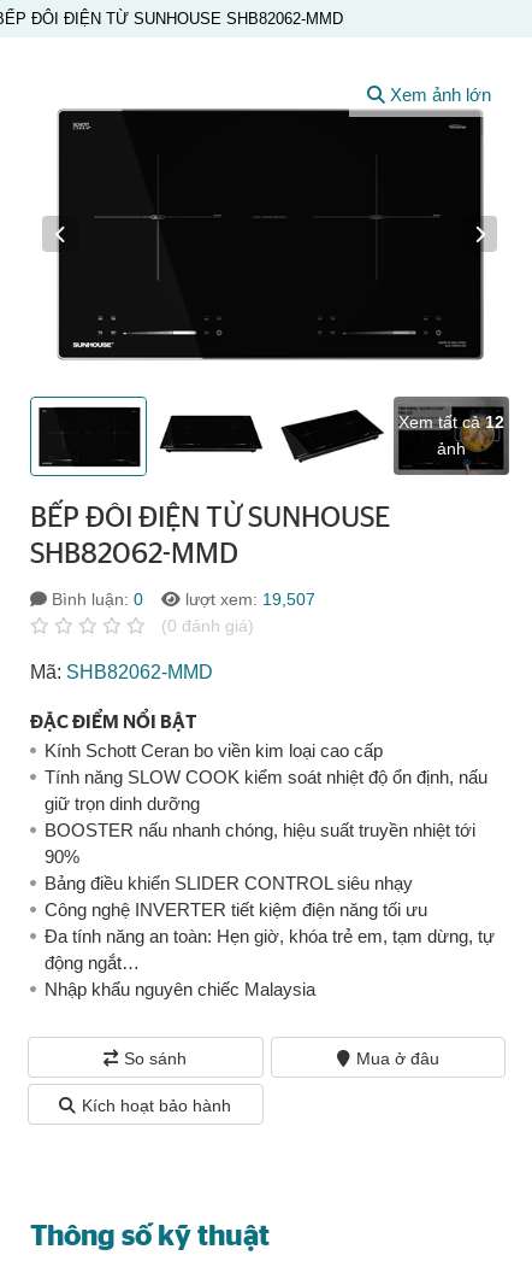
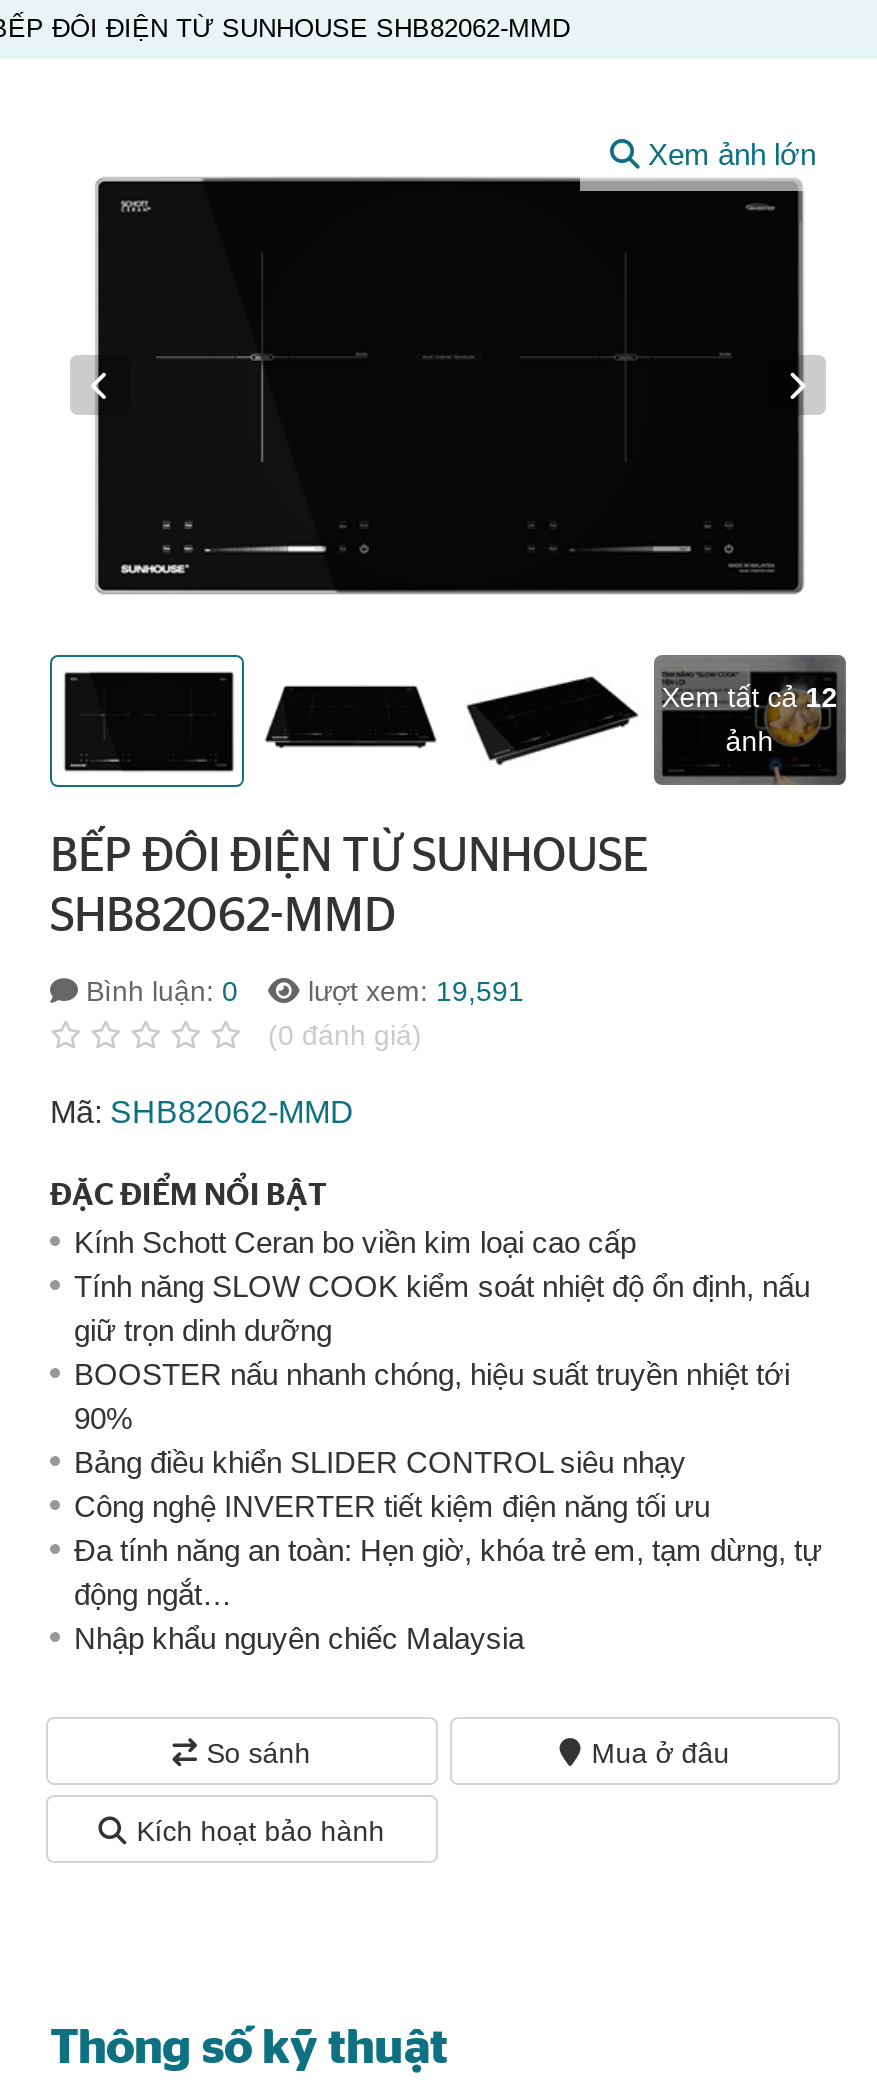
- Bình luận: 0 lượt xem: 19,507
+ Bình luận: 0 lượt xem: 19,591
